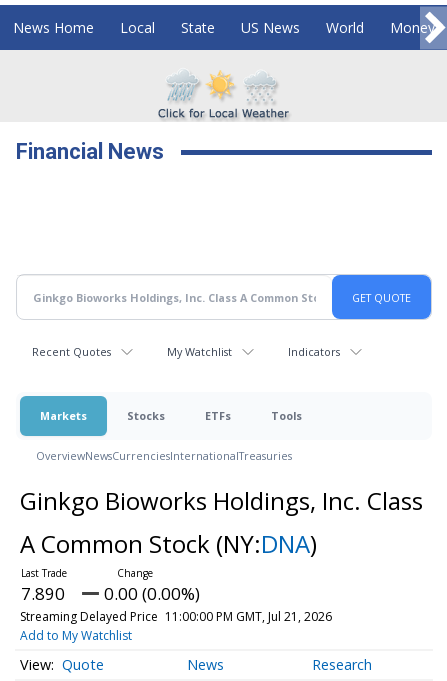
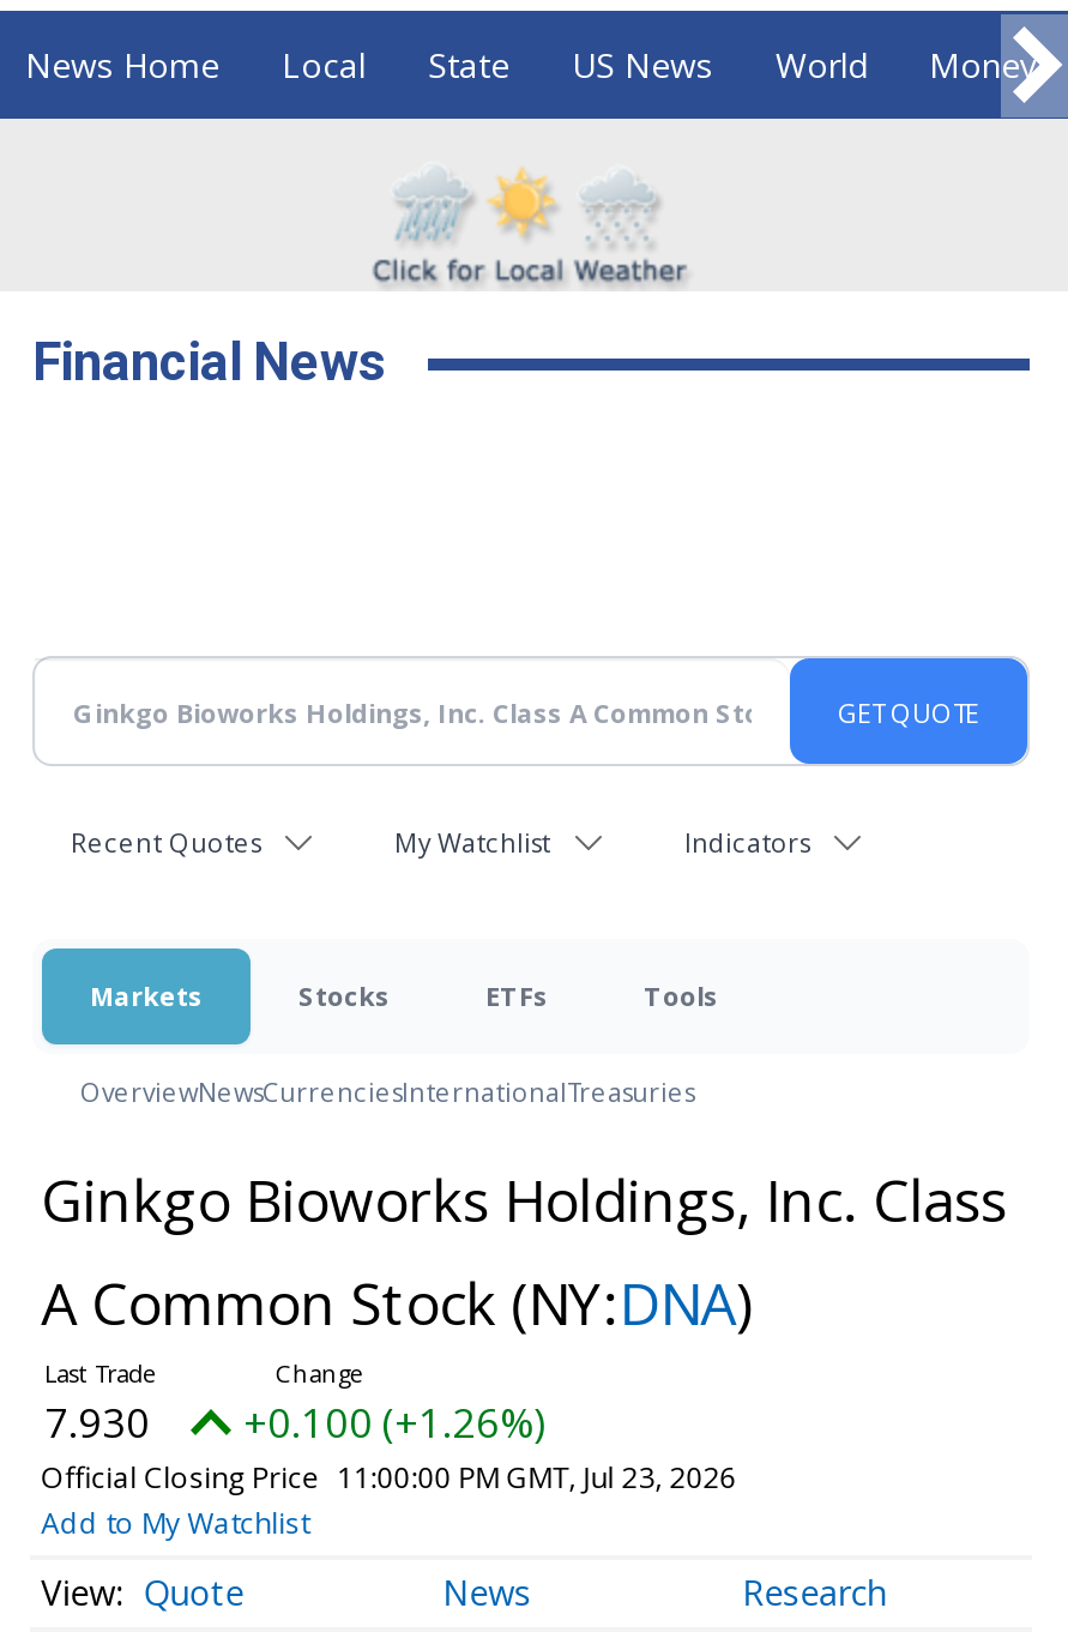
- 7.890
+ 7.930

- 0.00 (0.00%)
+ +0.100 (+1.26%)

- Streaming Delayed Price 11:00:00 PM GMT, Jul 21, 2026
+ Official Closing Price 11:00:00 PM GMT, Jul 23, 2026
